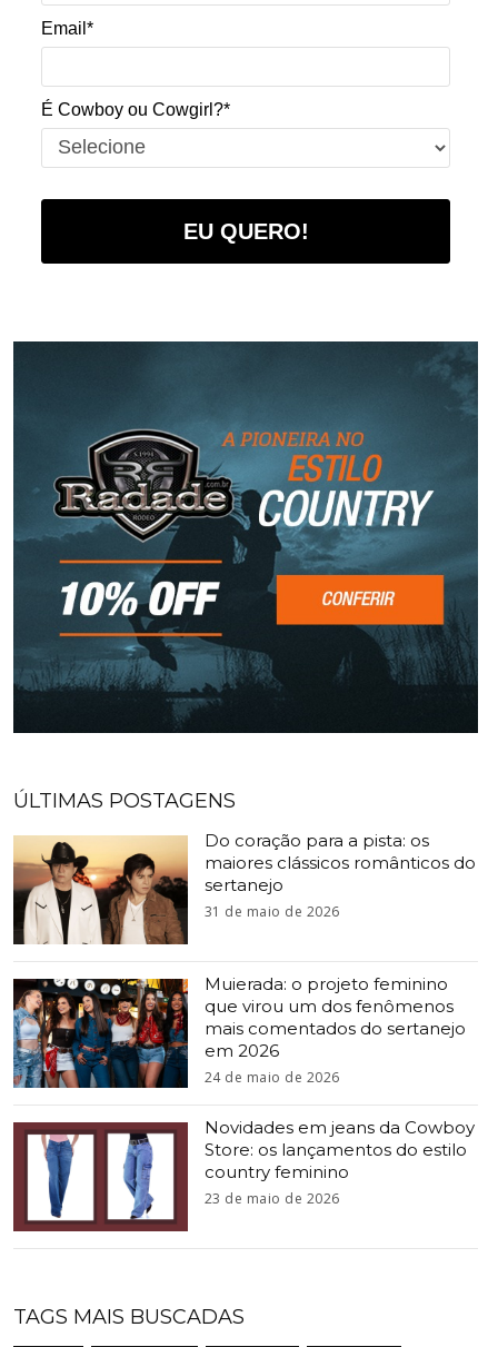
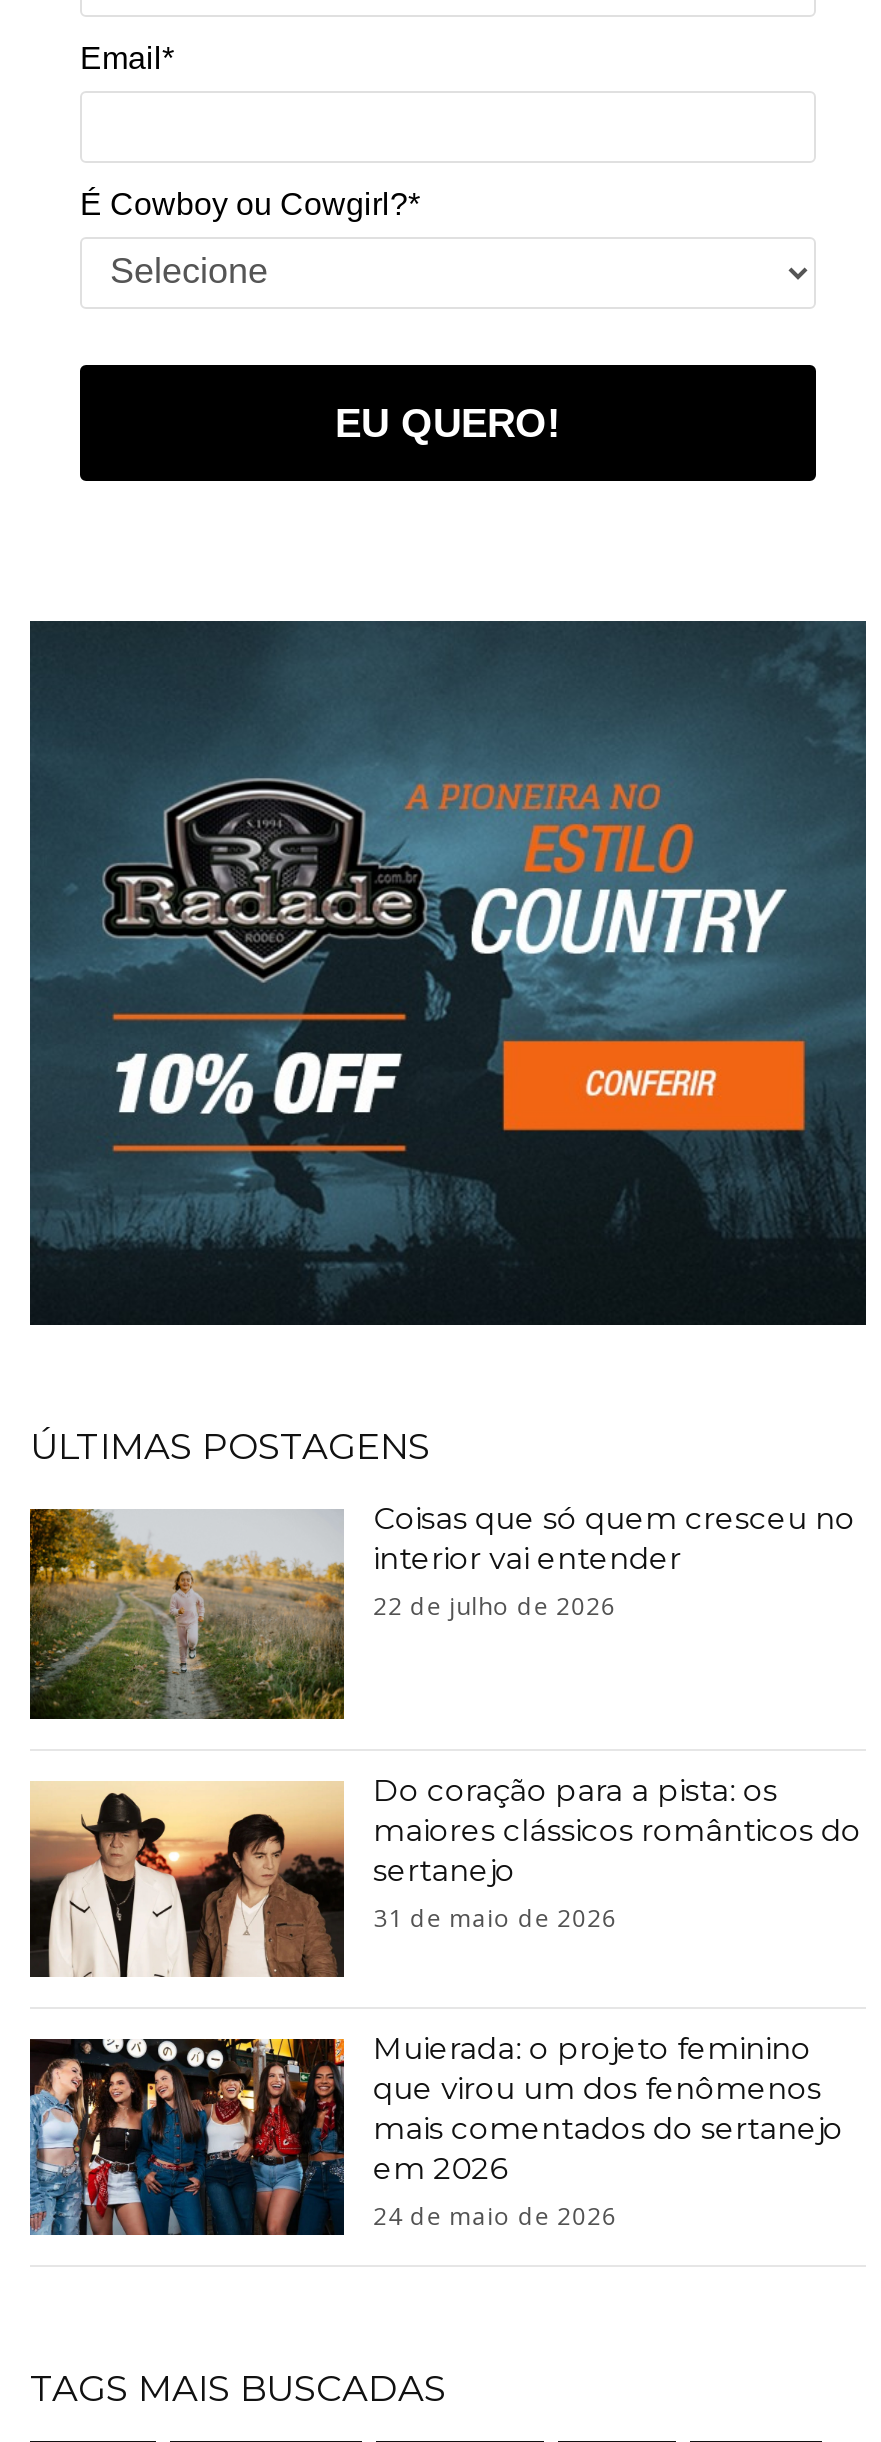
+ [image]
+ Coisas que só quem cresceu no
+ interior vai entender
+ 22 de julho de 2026

moved down: [image] | Do coração para a pista: os | maiores clássicos românticos do | ... | em 2026 | 24 de maio de 2026

- [image]
- Novidades em jeans da Cowboy
- Store: os lançamentos do estilo
- country feminino
- 23 de maio de 2026
